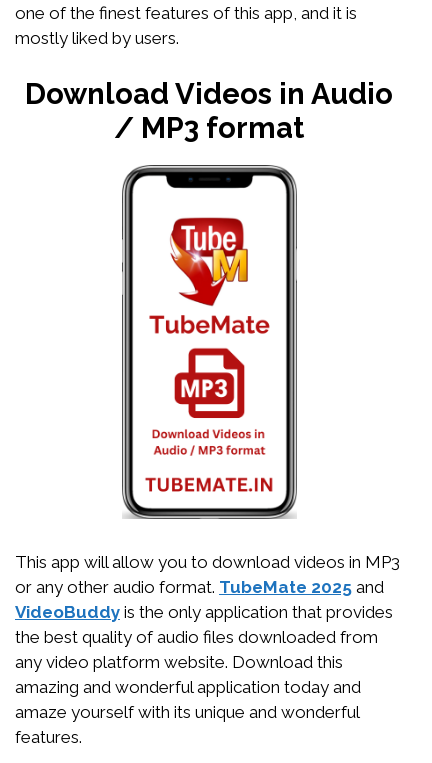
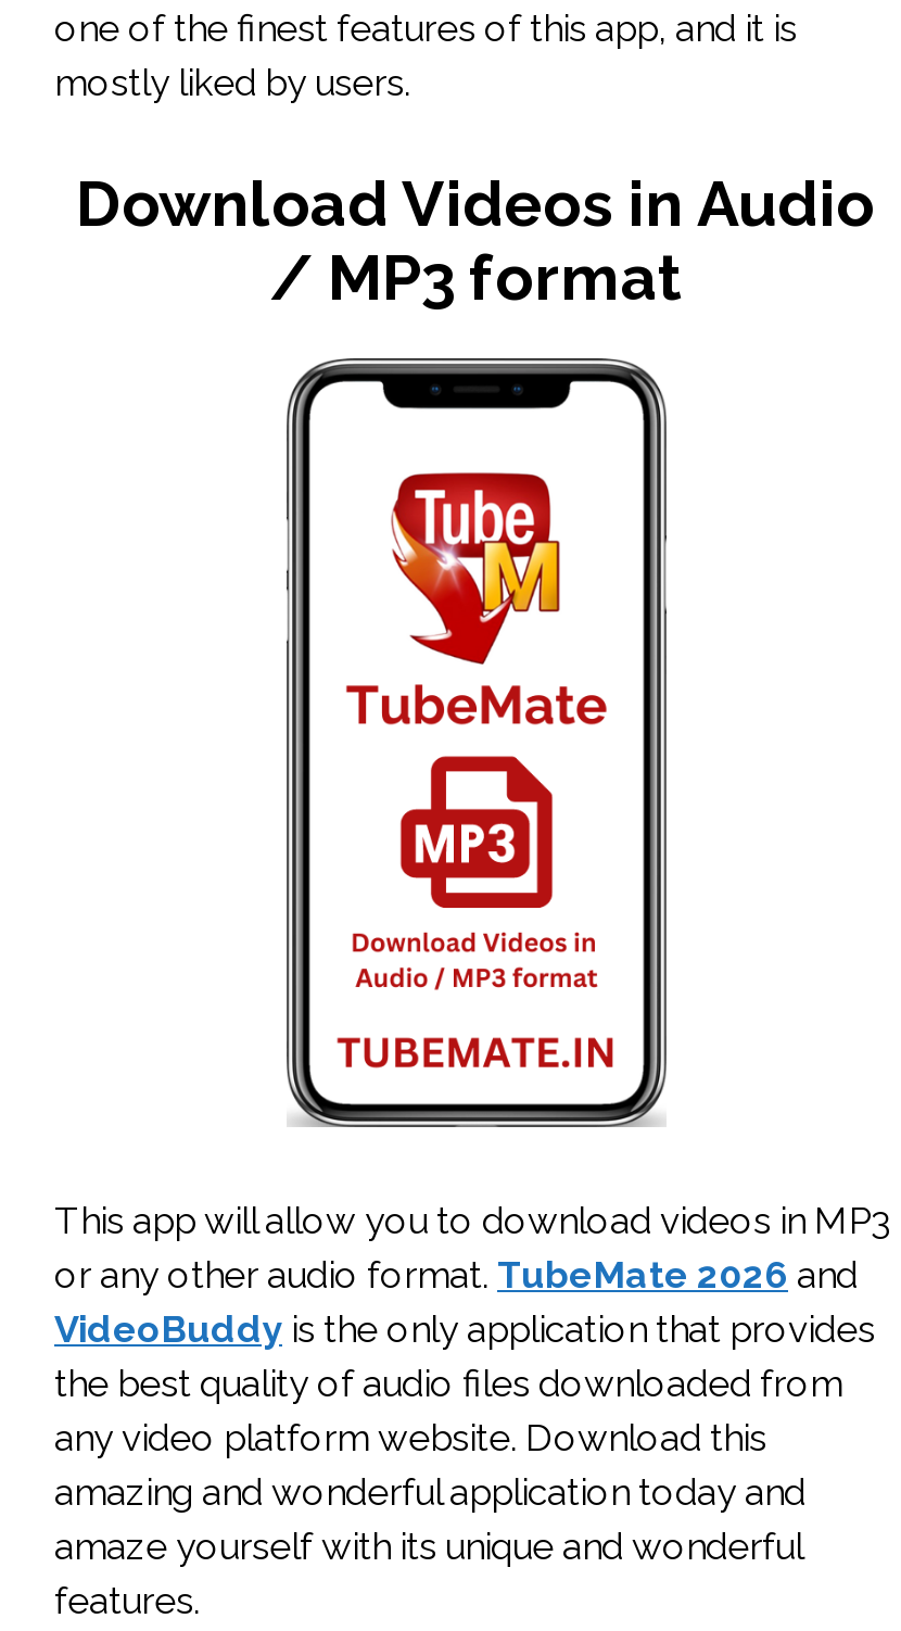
- or any other audio format. TubeMate 2025 and
+ or any other audio format. TubeMate 2026 and
